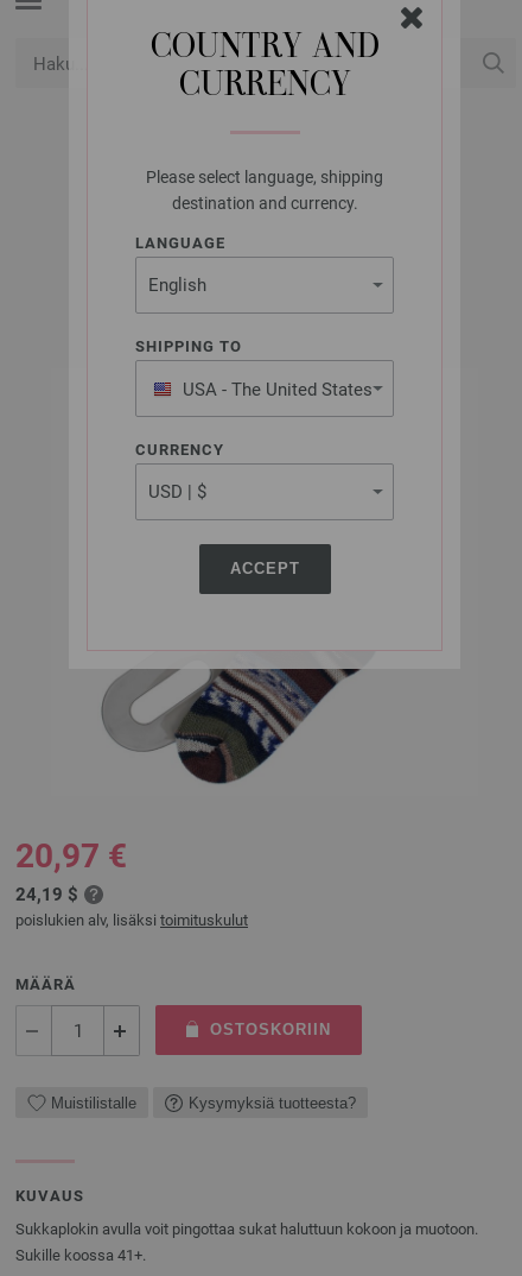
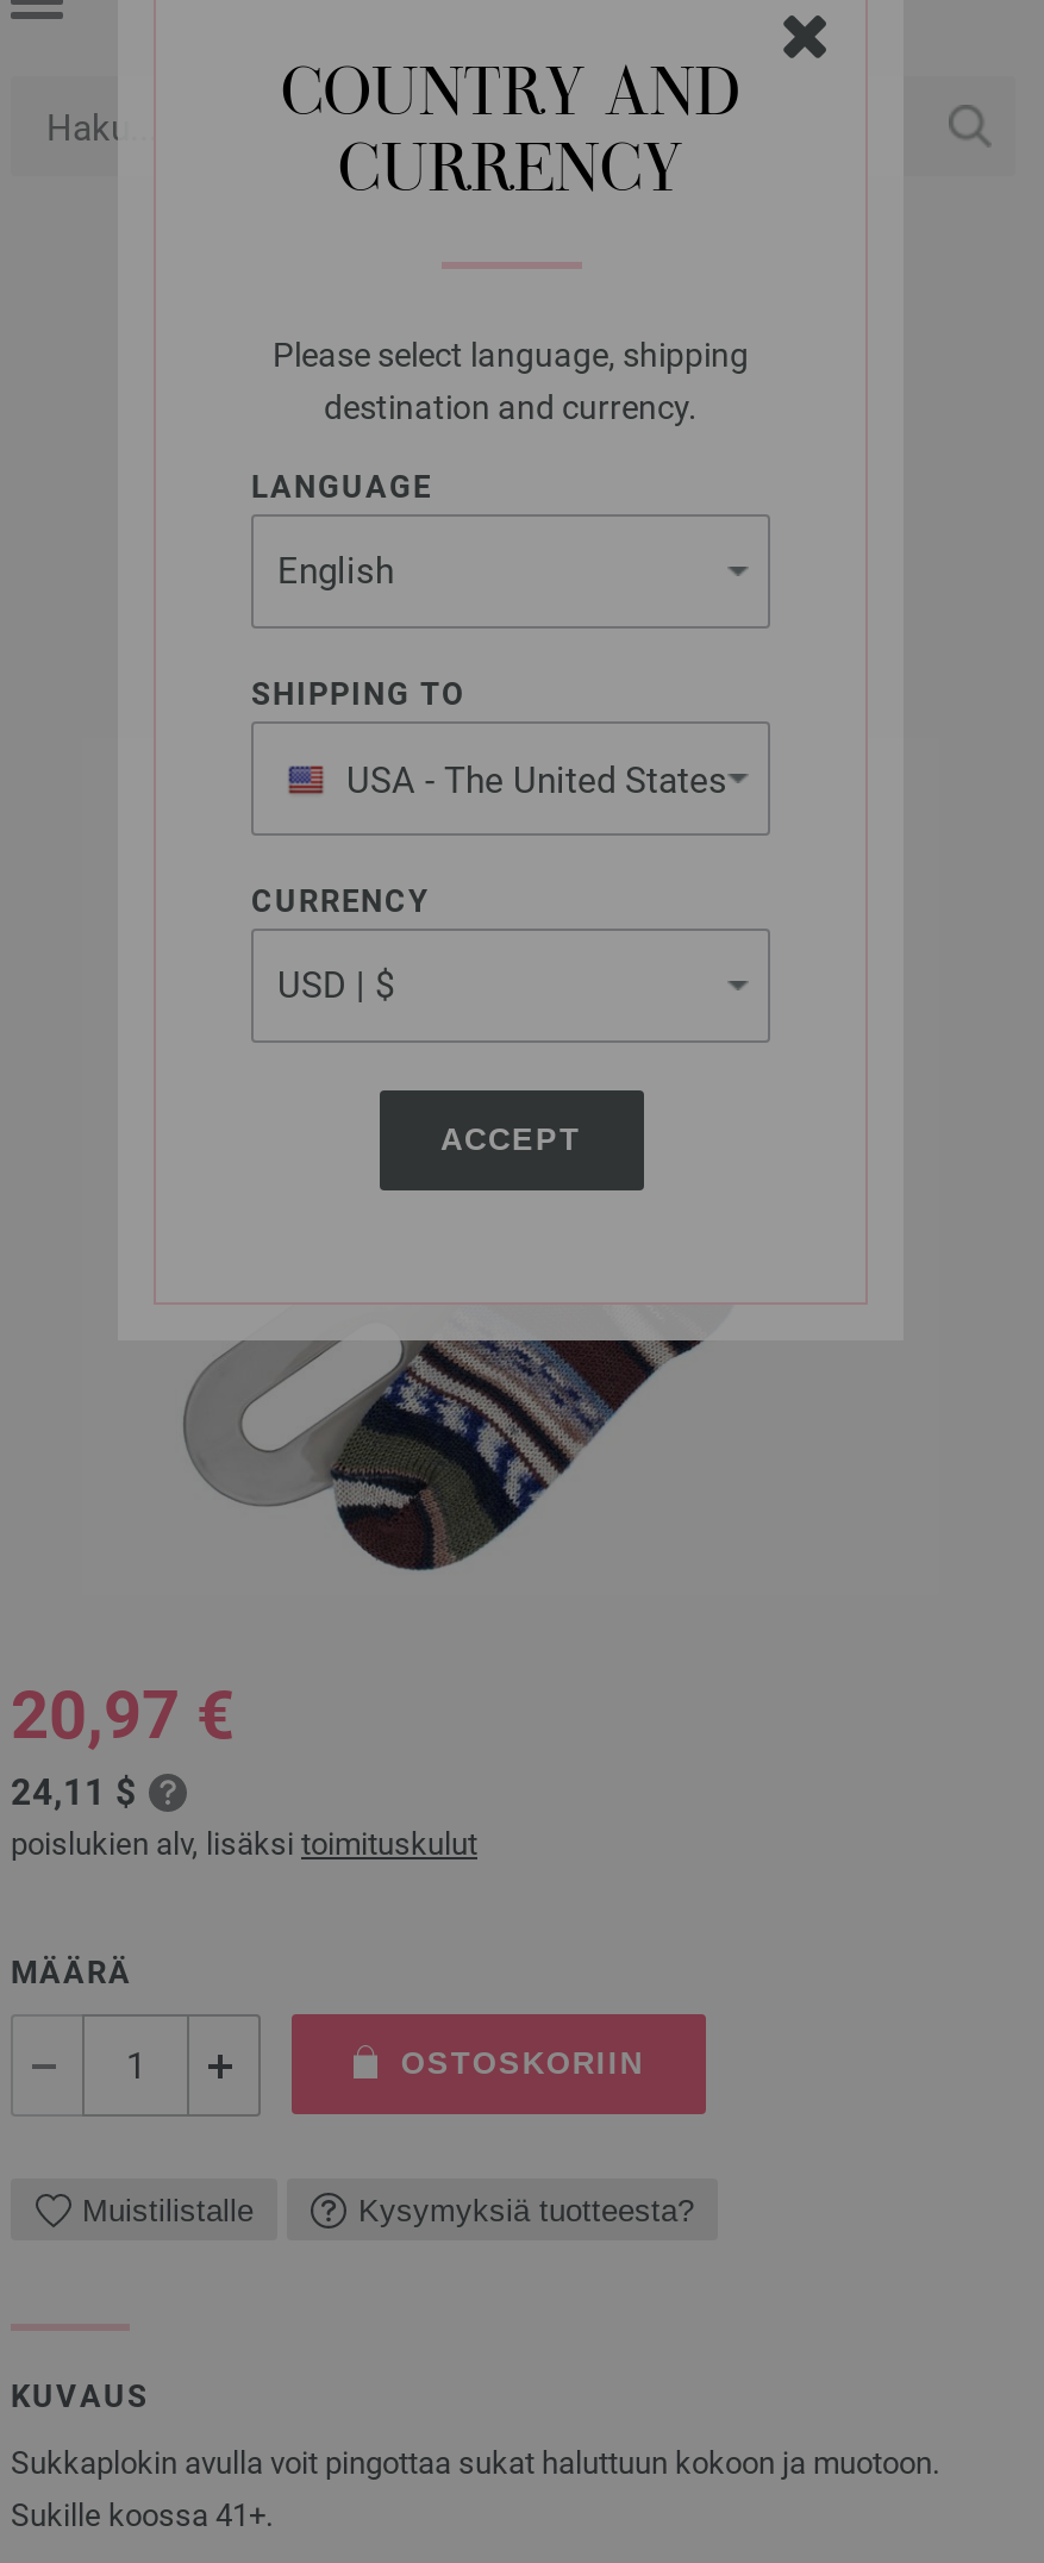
- 24,19 $
+ 24,11 $
